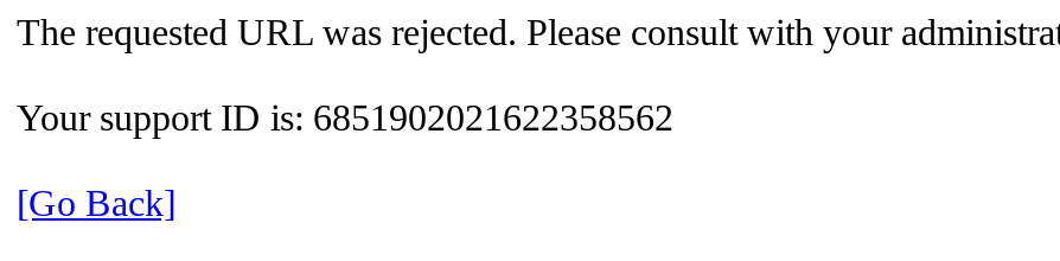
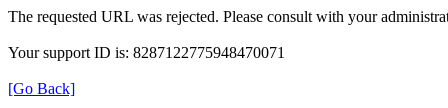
- Your support ID is: 6851902021622358562
+ Your support ID is: 8287122775948470071
